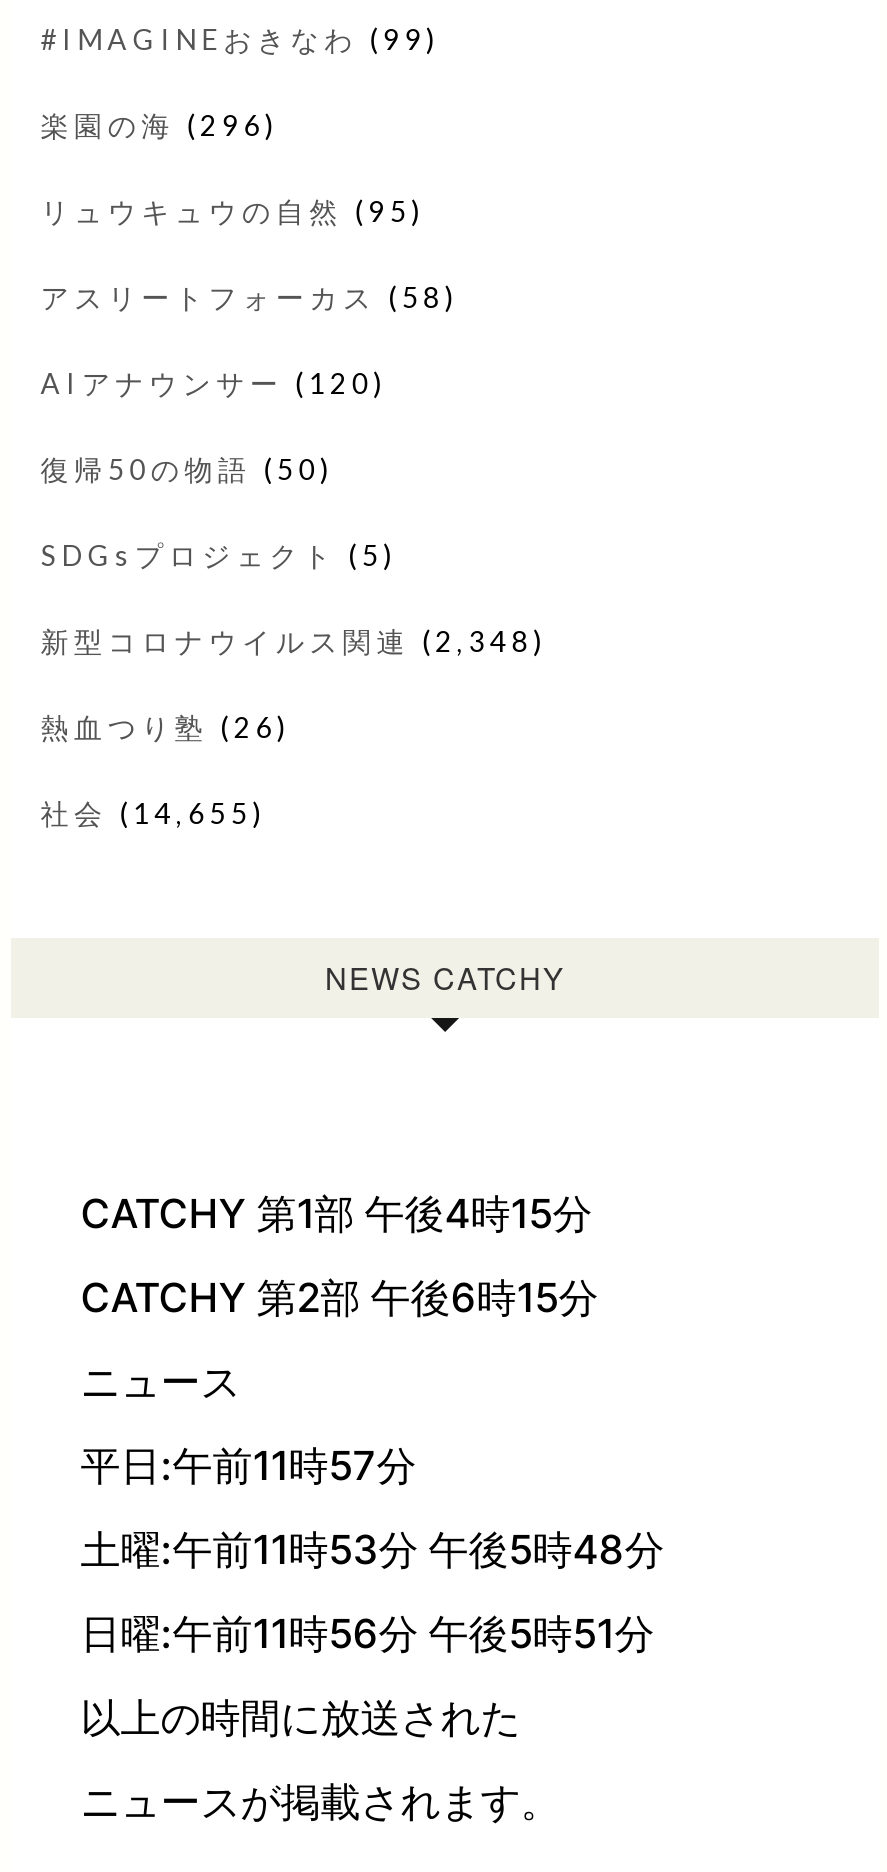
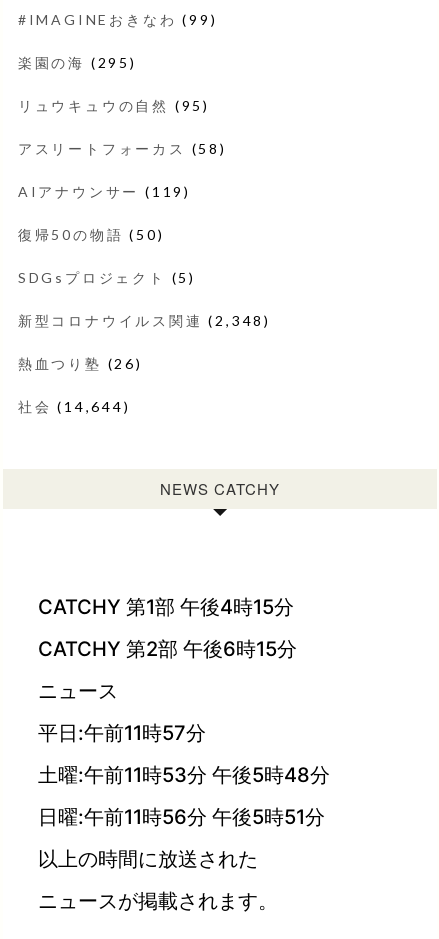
- 楽園の海(296)
+ 楽園の海(295)

- AIアナウンサー(120)
+ AIアナウンサー(119)

- 社会(14,655)
+ 社会(14,644)
